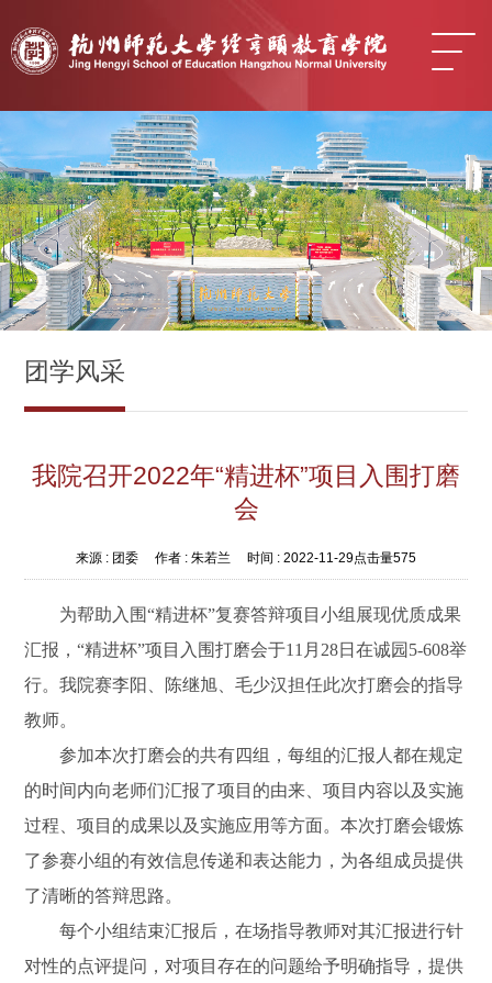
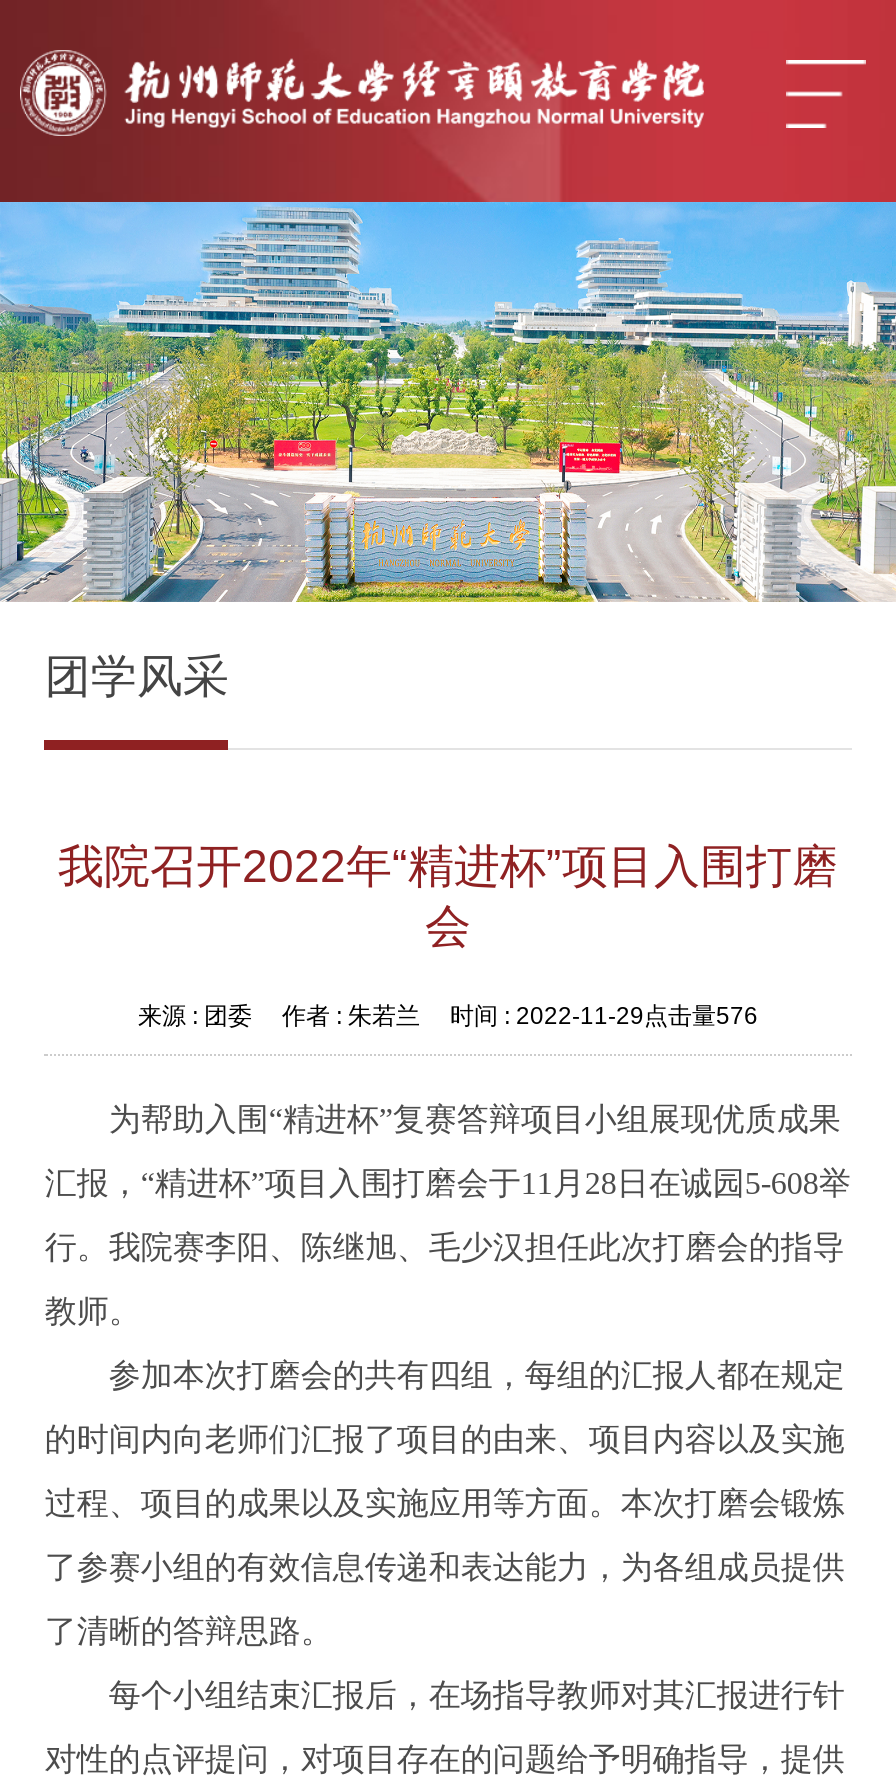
- 来源 :团委作者 :朱若兰时间 : 2022-11-29点击量575
+ 来源 :团委作者 :朱若兰时间 : 2022-11-29点击量576
